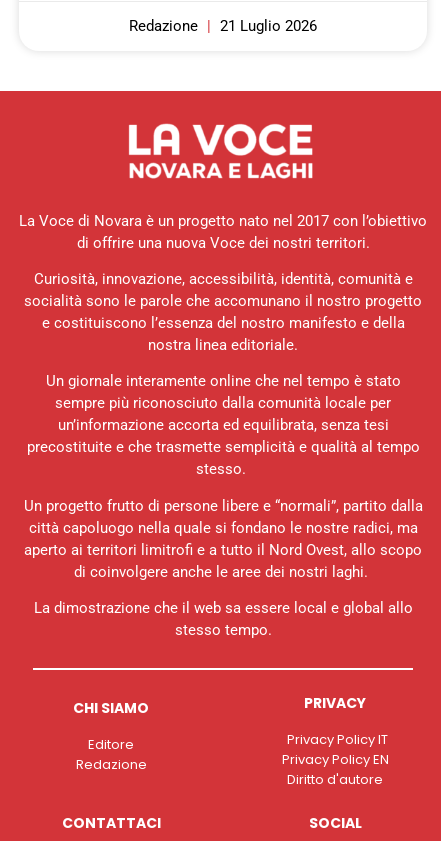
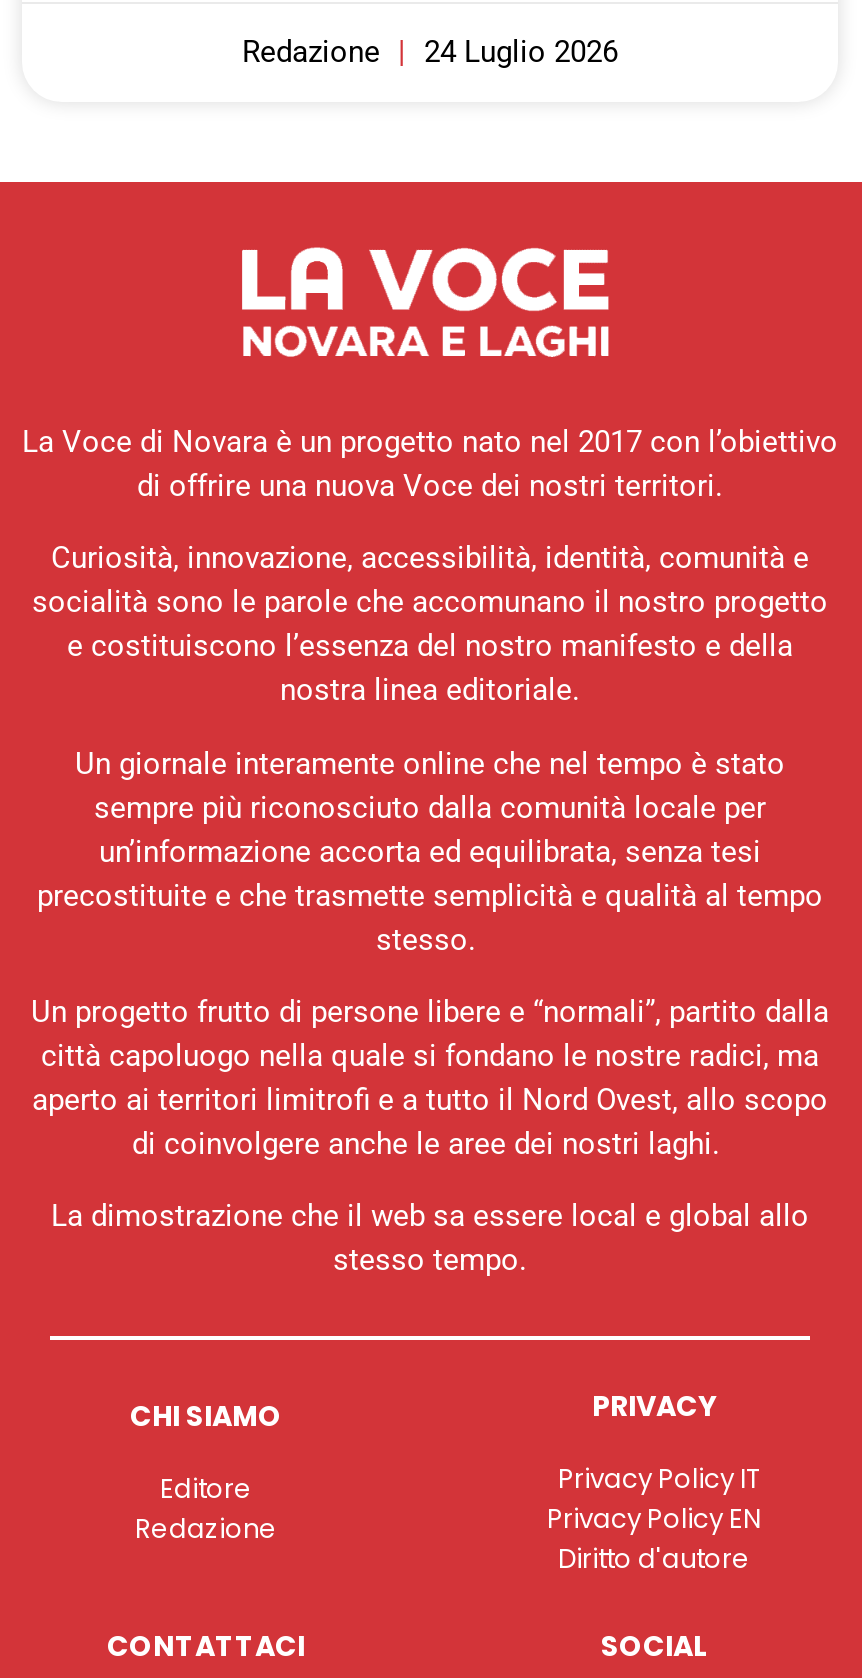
- Redazione 21 Luglio 2026
+ Redazione 24 Luglio 2026
